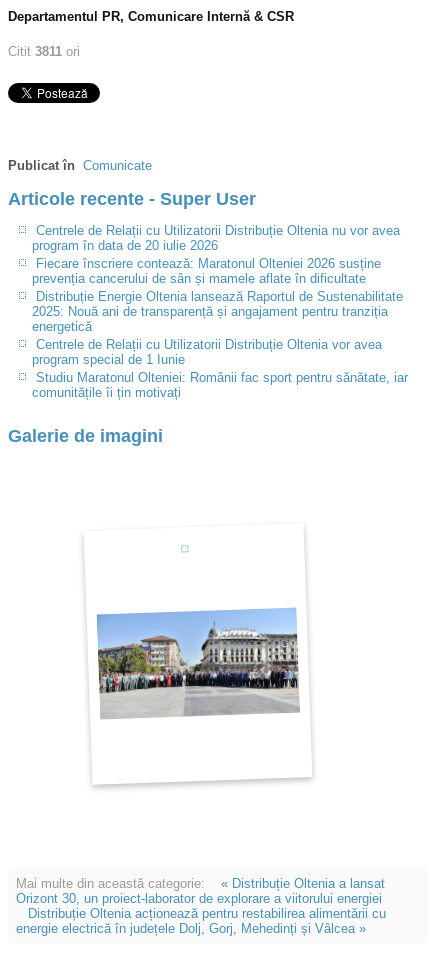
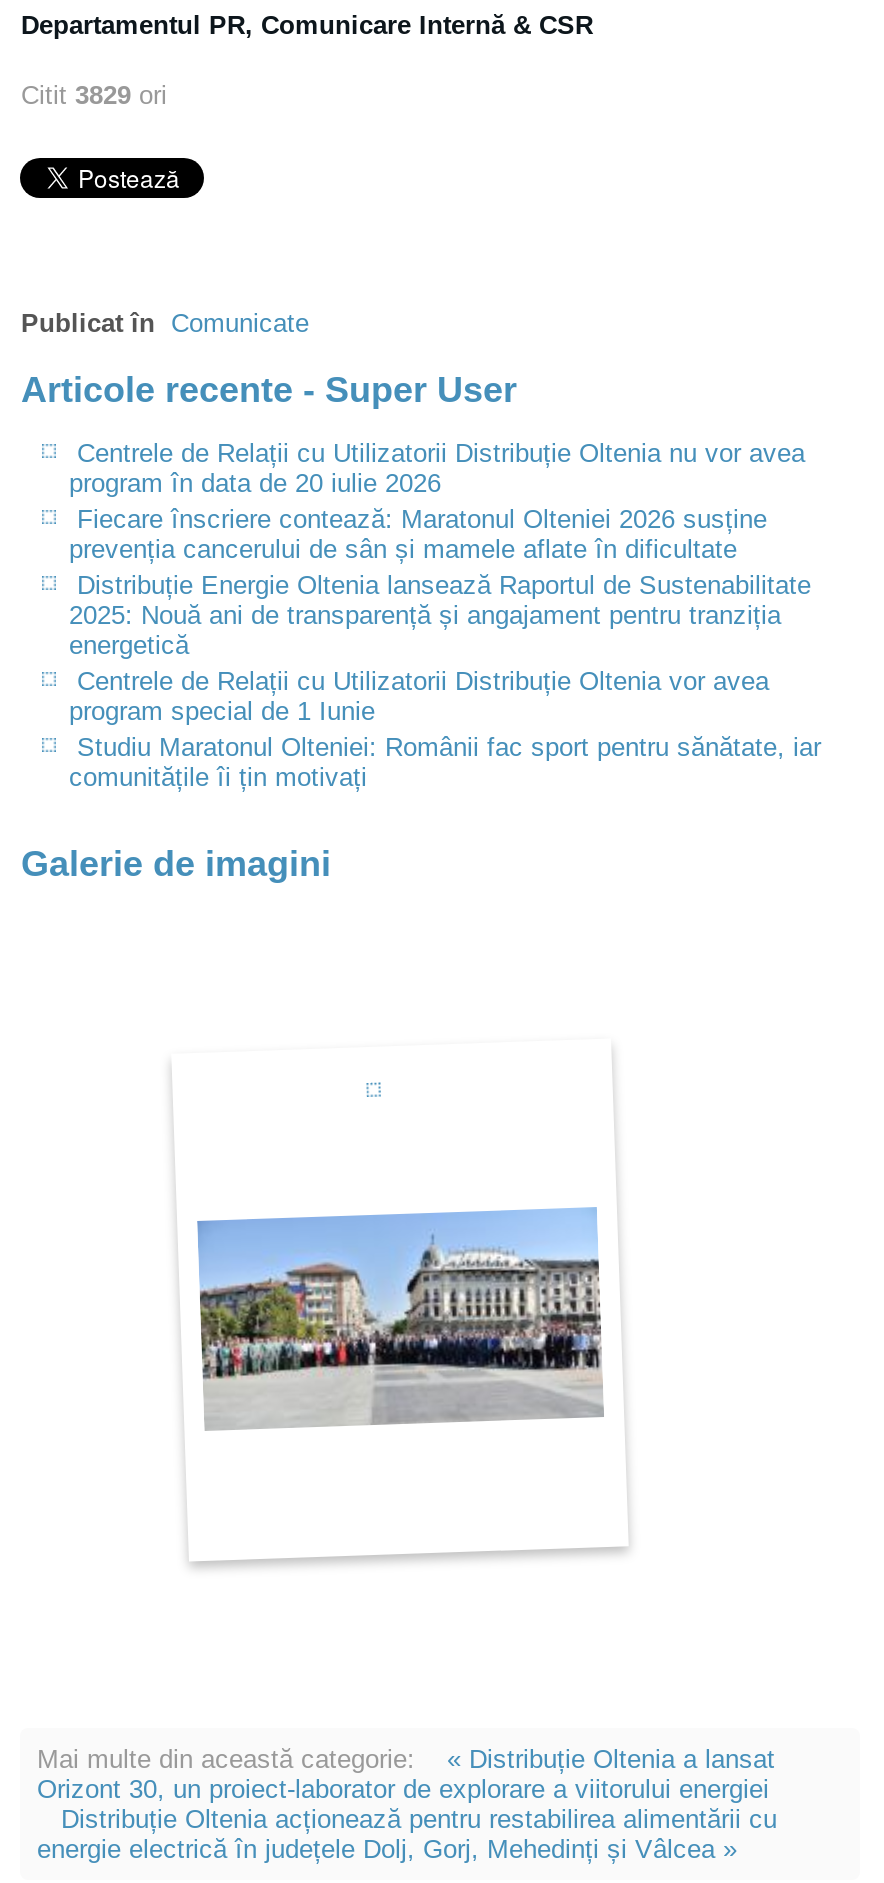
- Citit 3811 ori
+ Citit 3829 ori
